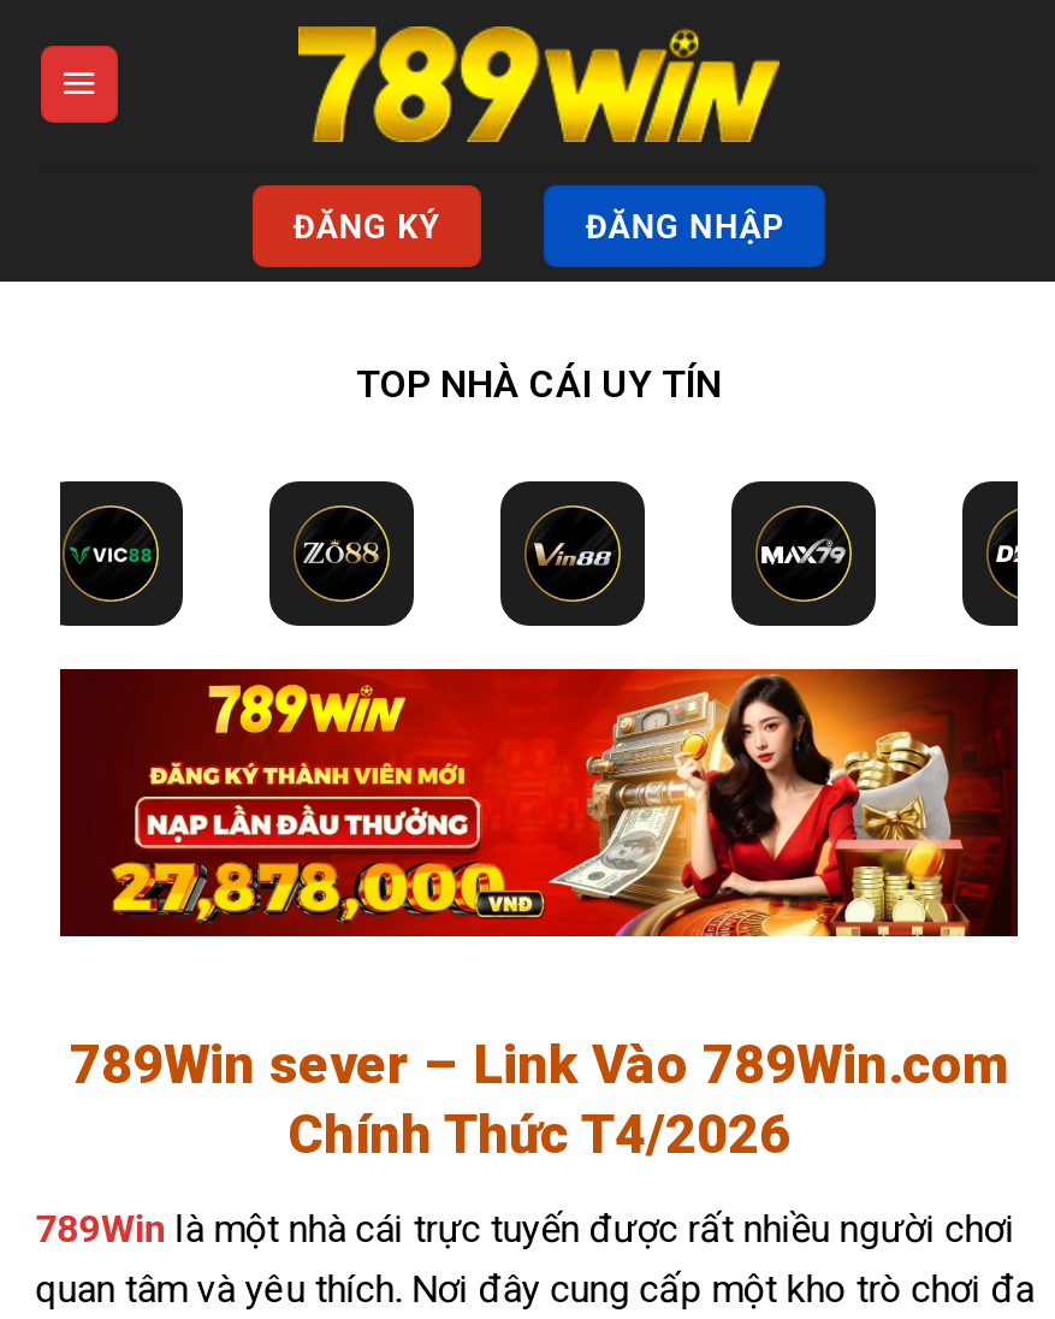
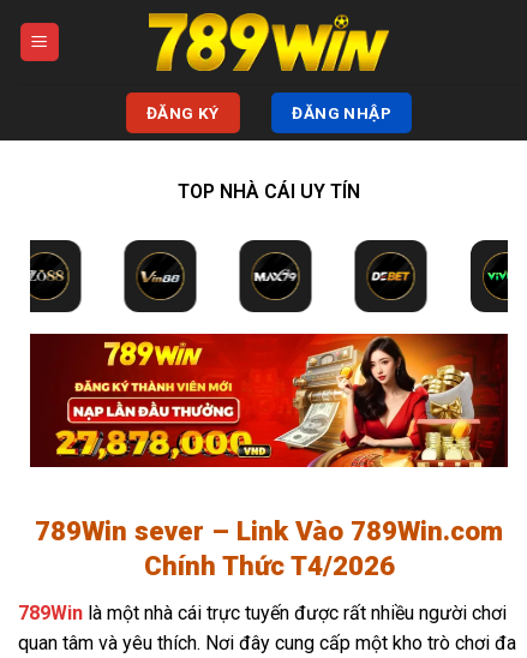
- [image]
+ [image]

- [image]
+ [image]

- [image]
+ [image]

- [image]
+ [image]

- [image]
+ [image]
